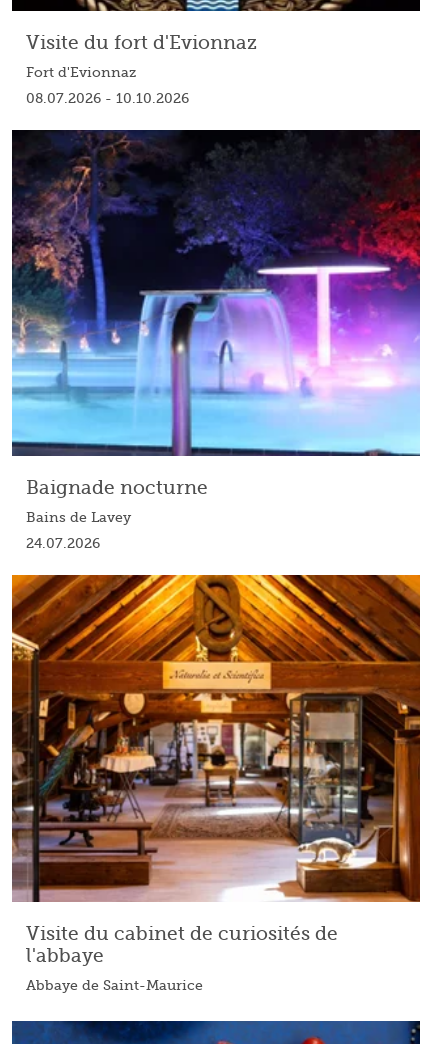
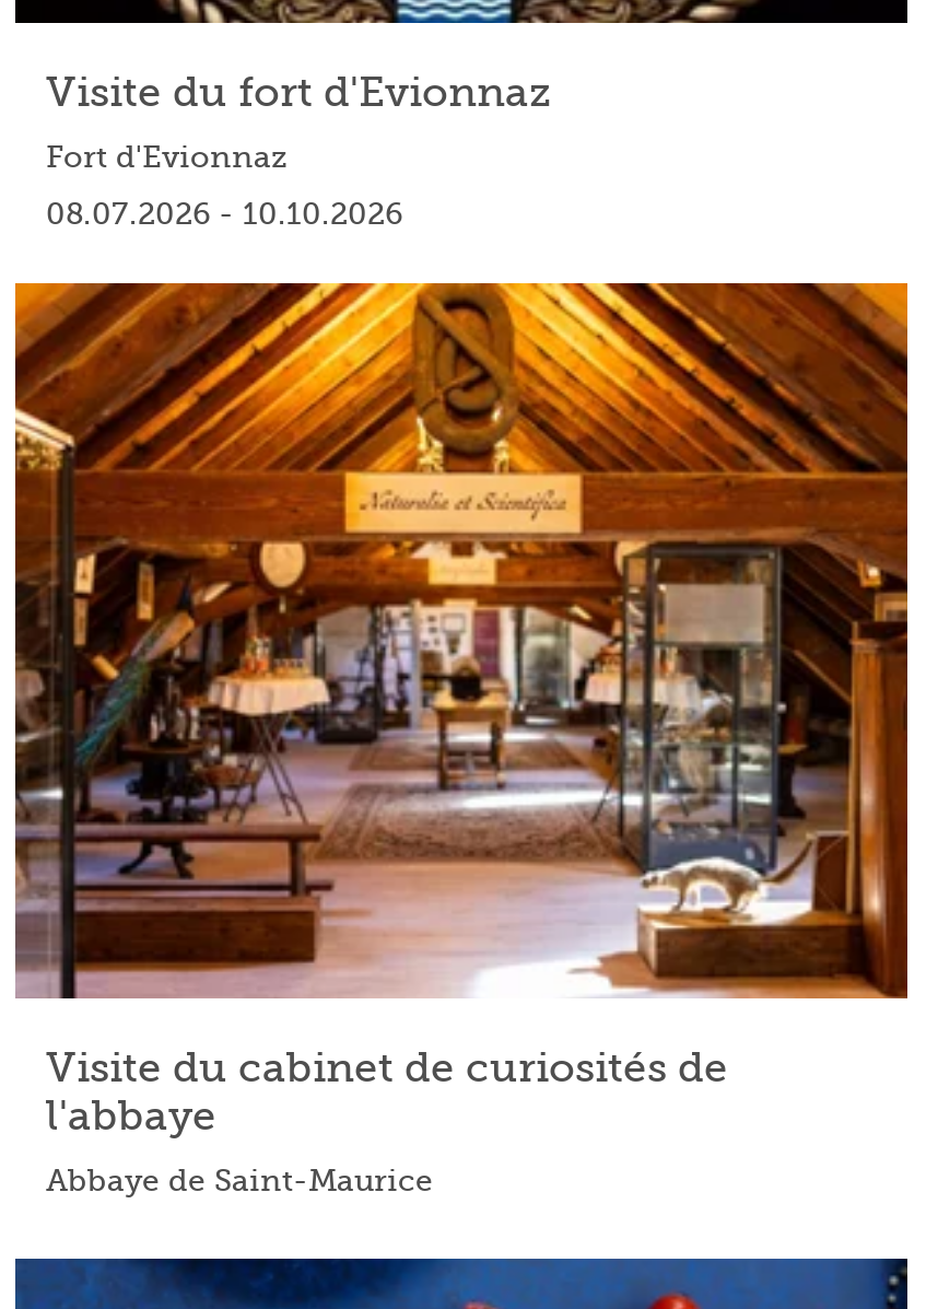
- [image]
- Baignade nocturne
- Bains de Lavey
- 24.07.2026
